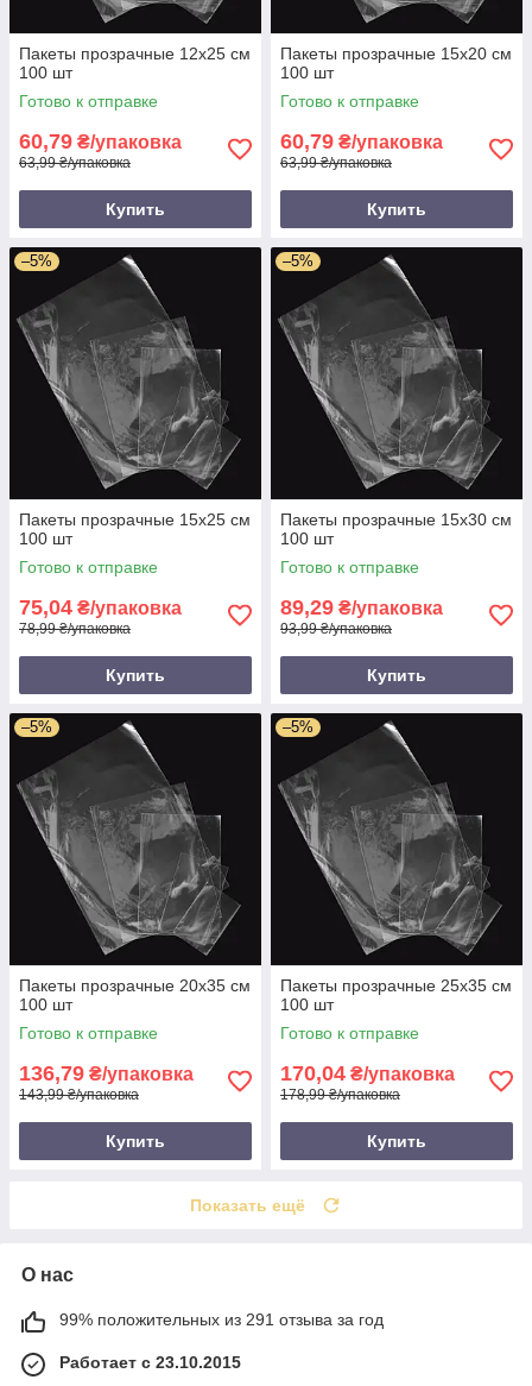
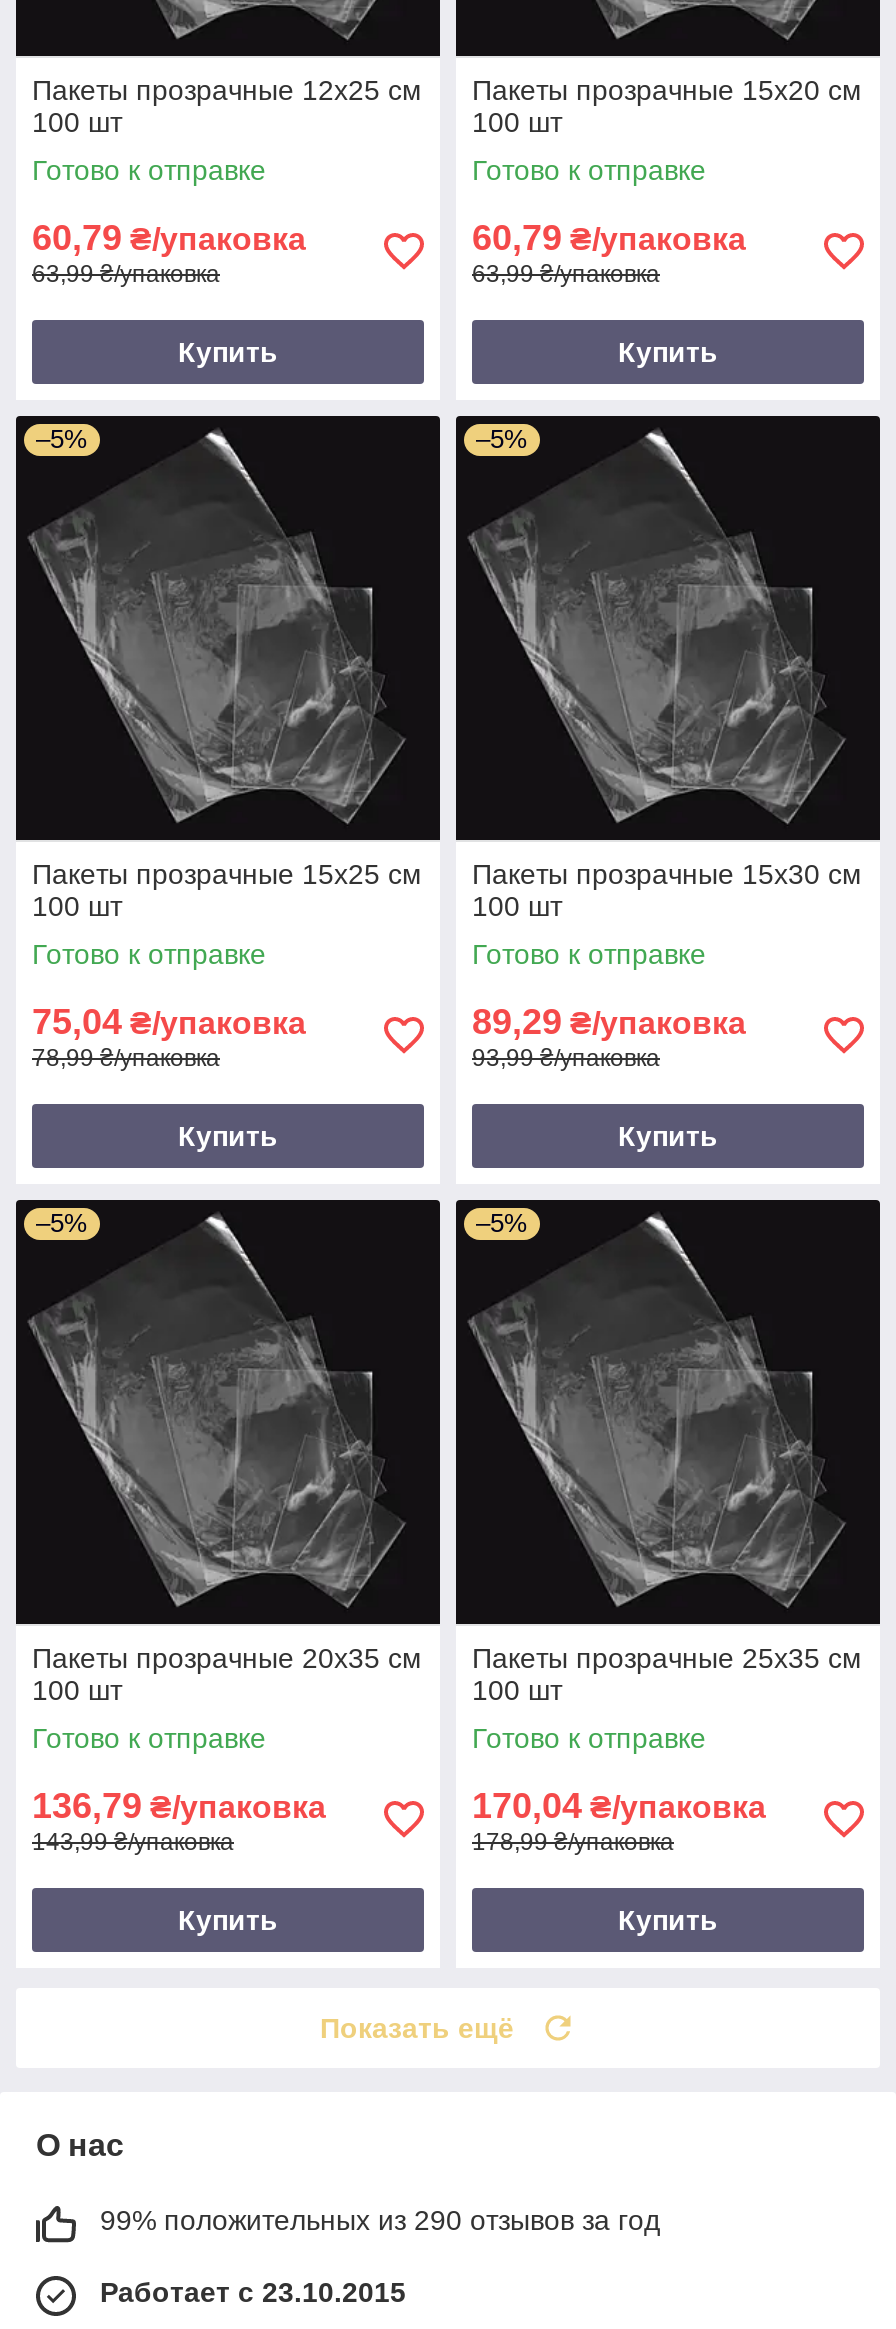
- 99% положительных из 291 отзыва за год
+ 99% положительных из 290 отзывов за год
